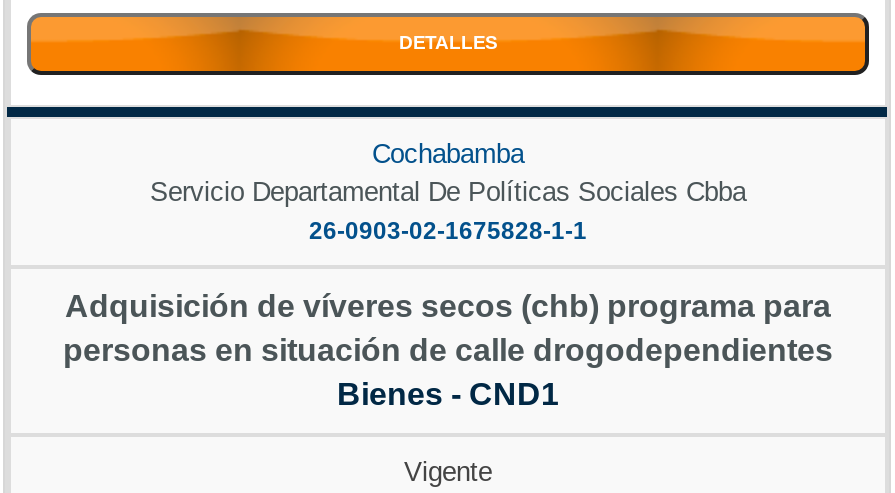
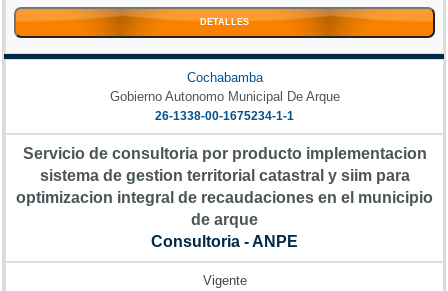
- Servicio Departamental De Políticas Sociales Cbba
- 26-0903-02-1675828-1-1
+ Gobierno Autonomo Municipal De Arque
+ 26-1338-00-1675234-1-1

- Adquisición de víveres secos (chb) programa para
- personas en situación de calle drogodependientes
- Bienes - CND1
+ Servicio de consultoria por producto implementacion
+ sistema de gestion territorial catastral y siim para
+ optimizacion integral de recaudaciones en el municipio
+ de arque
+ Consultoria - ANPE
